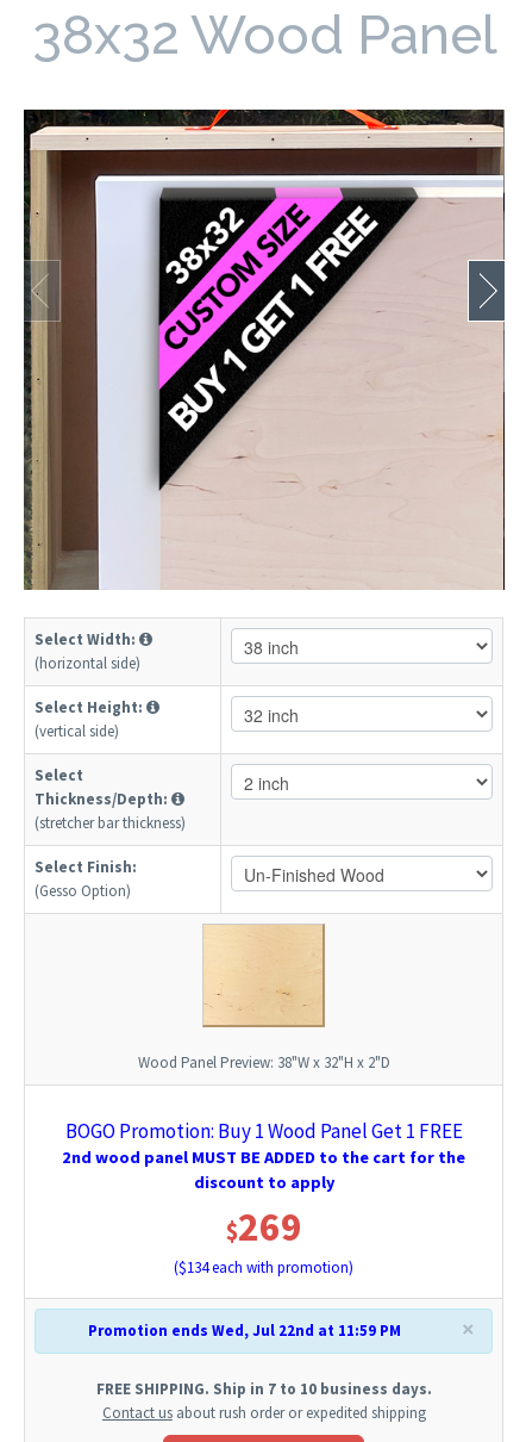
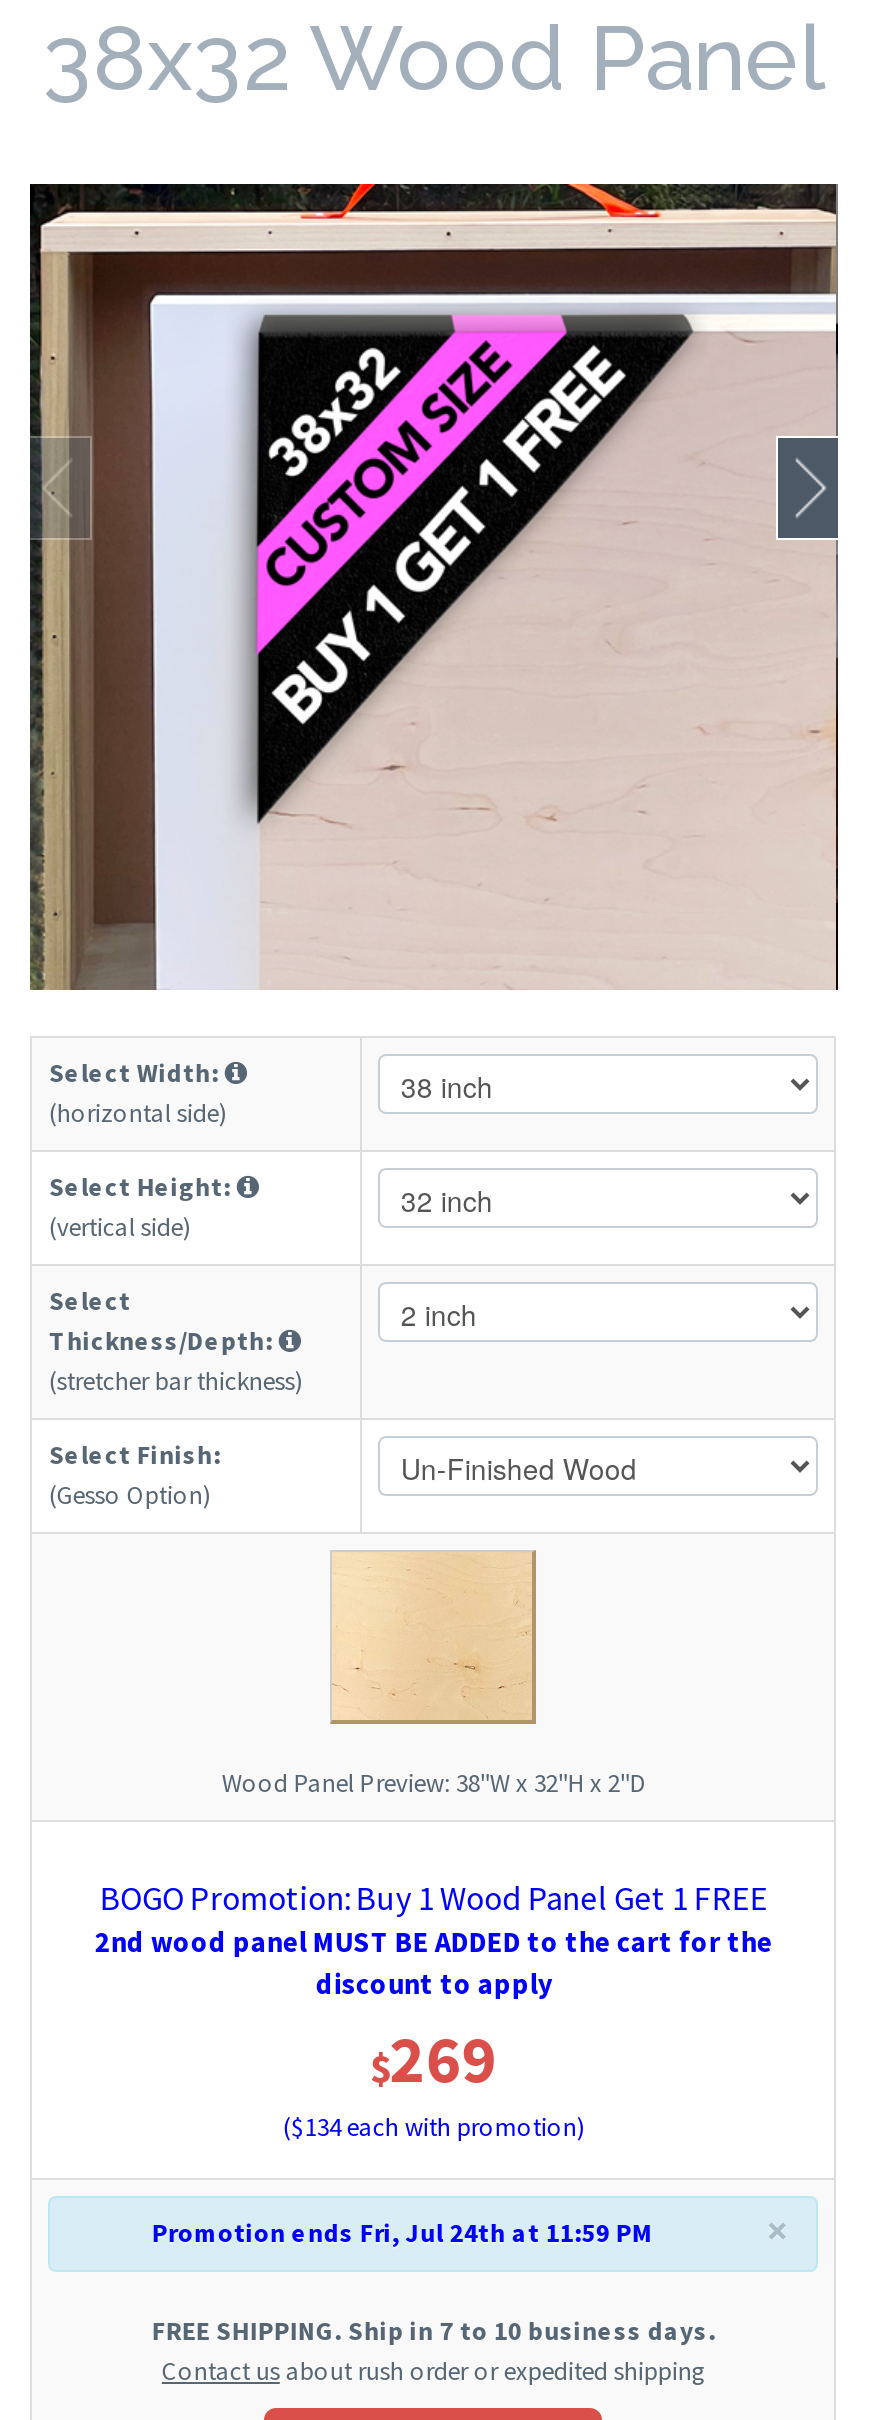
- Promotion ends Wed, Jul 22nd at 11:59 PM
+ Promotion ends Fri, Jul 24th at 11:59 PM
